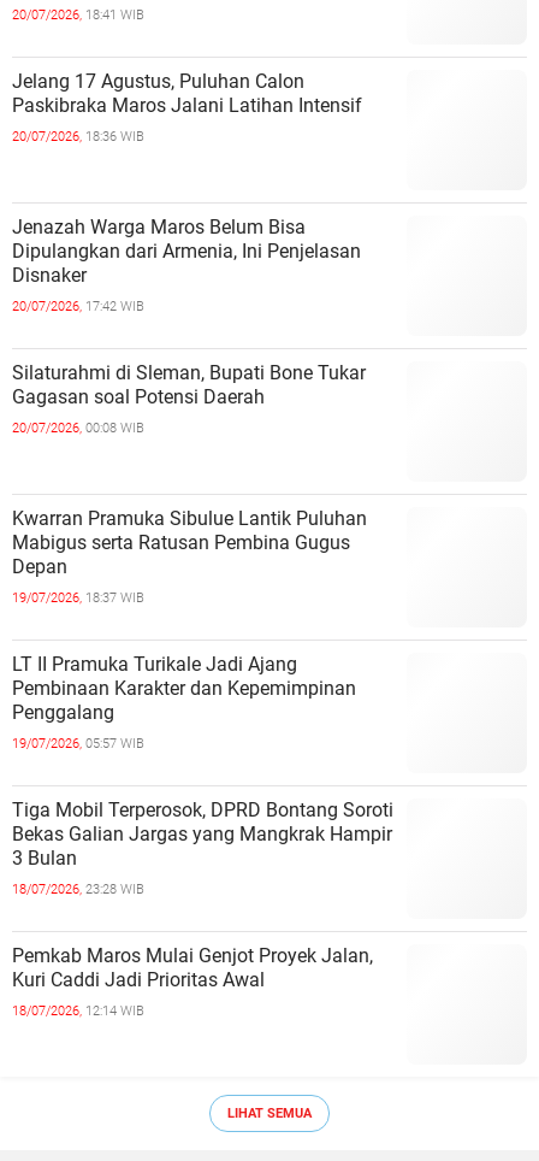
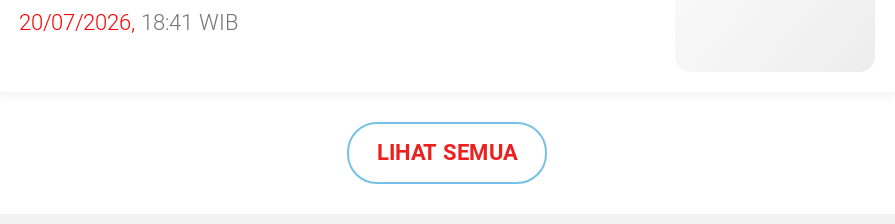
- Jelang 17 Agustus, Puluhan Calon
- Paskibraka Maros Jalani Latihan Intensif
- 20/07/2026, 18:36 WIB

- Jenazah Warga Maros Belum Bisa
- Dipulangkan dari Armenia, Ini Penjelasan
- Disnaker
- 20/07/2026, 17:42 WIB
- Silaturahmi di Sleman, Bupati Bone Tukar
- Gagasan soal Potensi Daerah
- 20/07/2026, 00:08 WIB

- Kwarran Pramuka Sibulue Lantik Puluhan
- Mabigus serta Ratusan Pembina Gugus
- Depan
- 19/07/2026, 18:37 WIB
- LT II Pramuka Turikale Jadi Ajang
- Pembinaan Karakter dan Kepemimpinan
- Penggalang
- 19/07/2026, 05:57 WIB
- Tiga Mobil Terperosok, DPRD Bontang Soroti
- Bekas Galian Jargas yang Mangkrak Hampir
- 3 Bulan
- 18/07/2026, 23:28 WIB
- Pemkab Maros Mulai Genjot Proyek Jalan,
- Kuri Caddi Jadi Prioritas Awal
- 18/07/2026, 12:14 WIB
